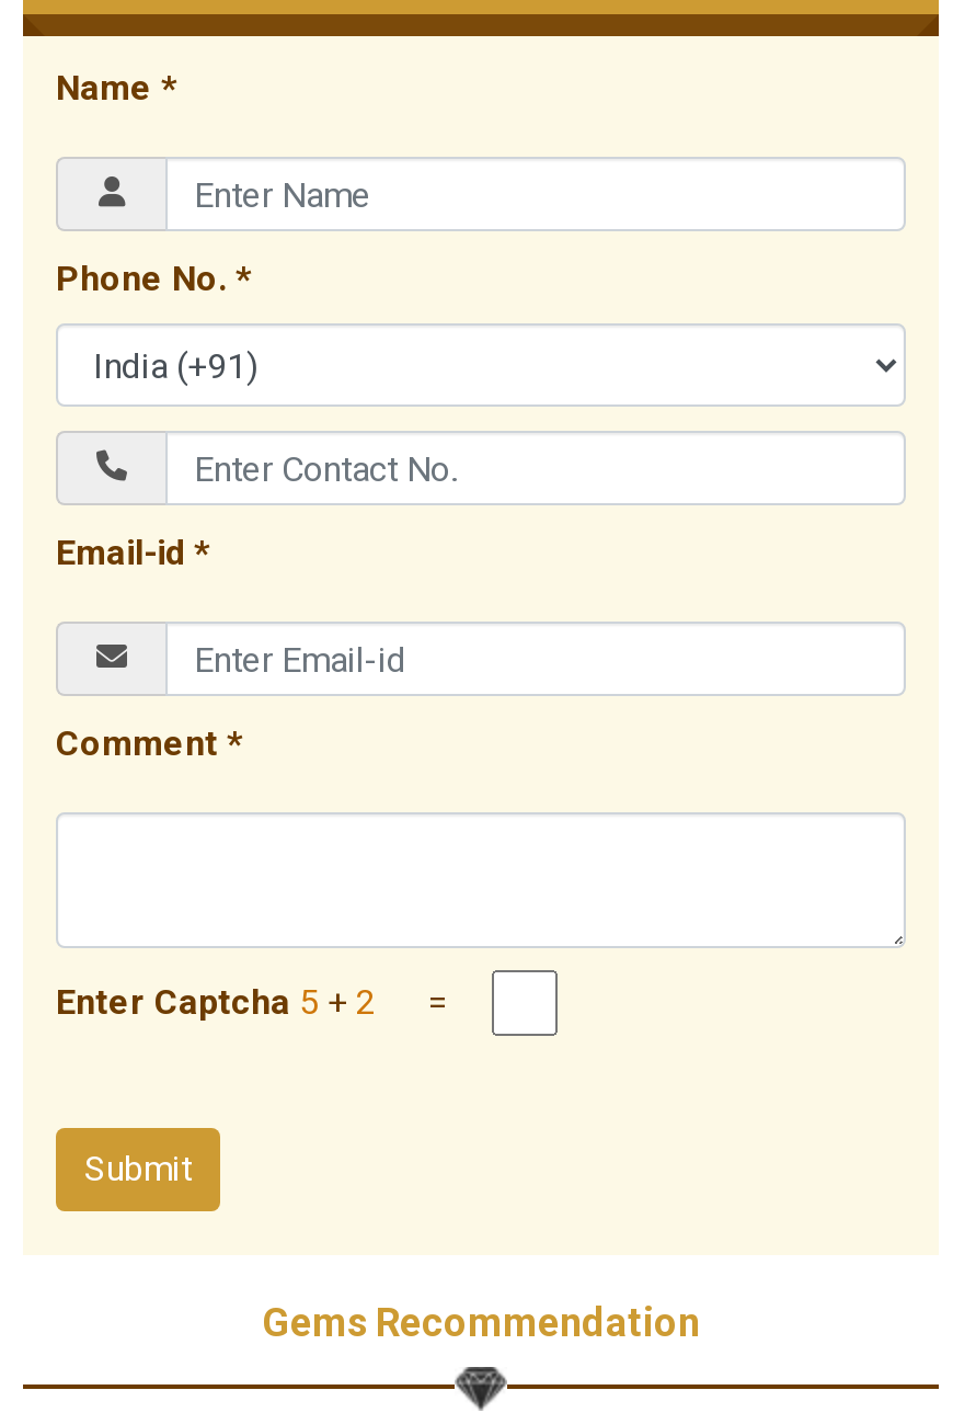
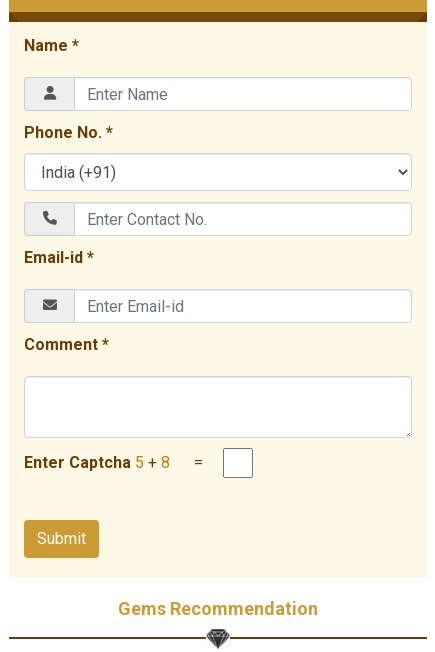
- Enter Captcha 5 + 2 =
+ Enter Captcha 5 + 8 =
